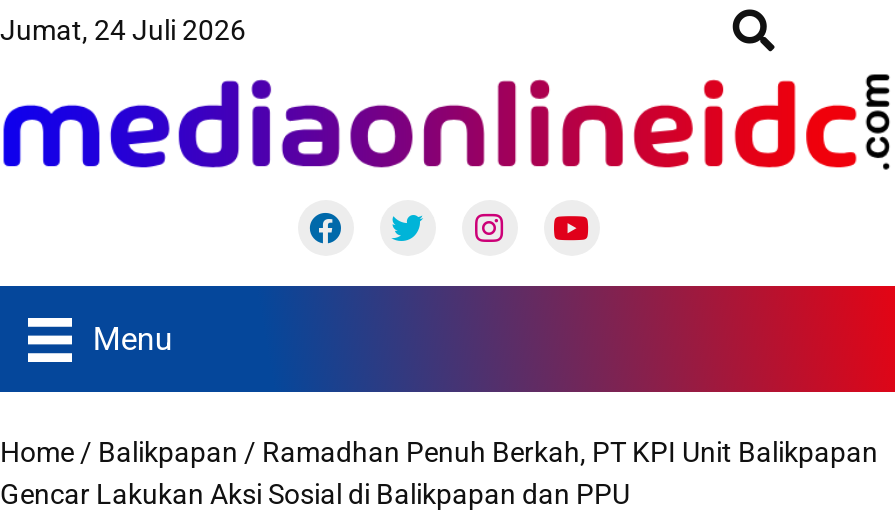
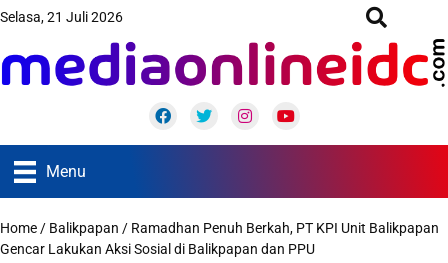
- Jumat, 24 Juli 2026
+ Selasa, 21 Juli 2026
